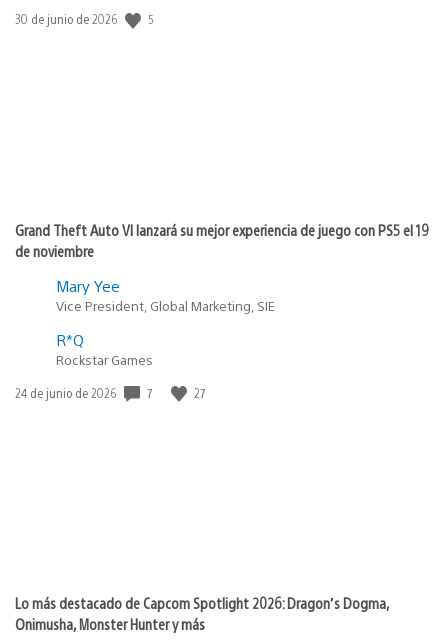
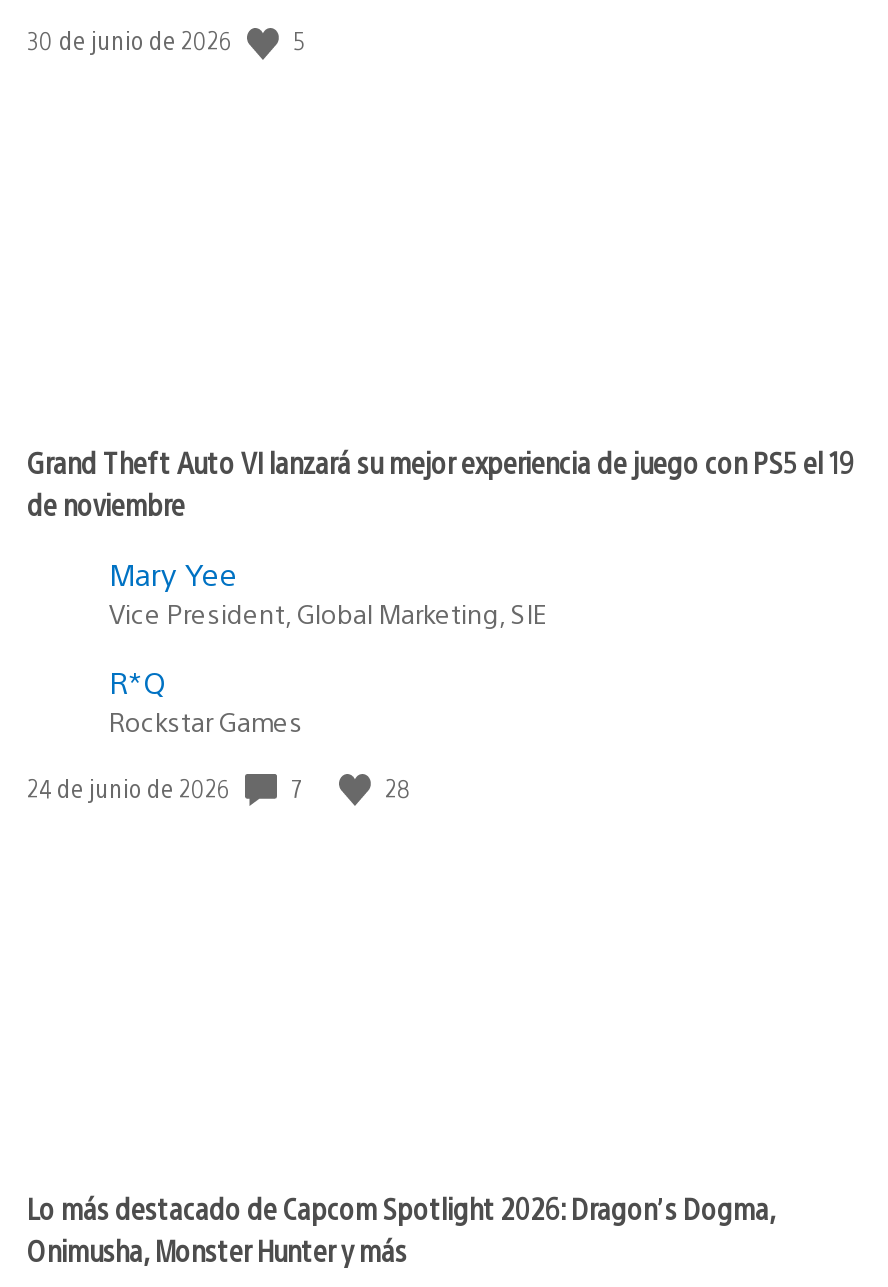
- 27
+ 28
